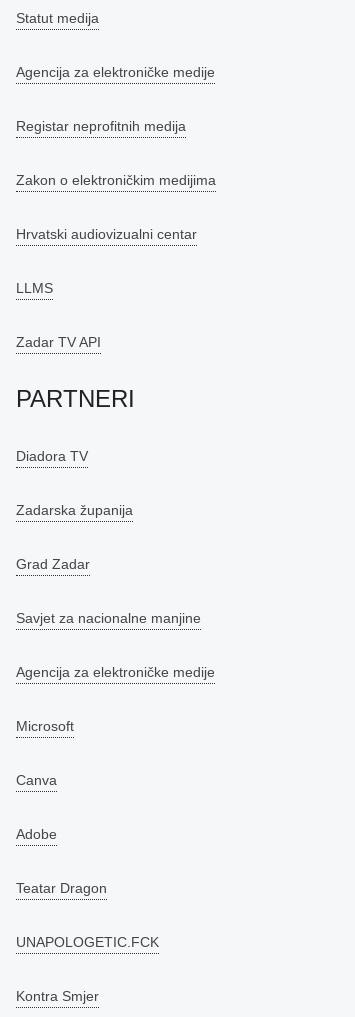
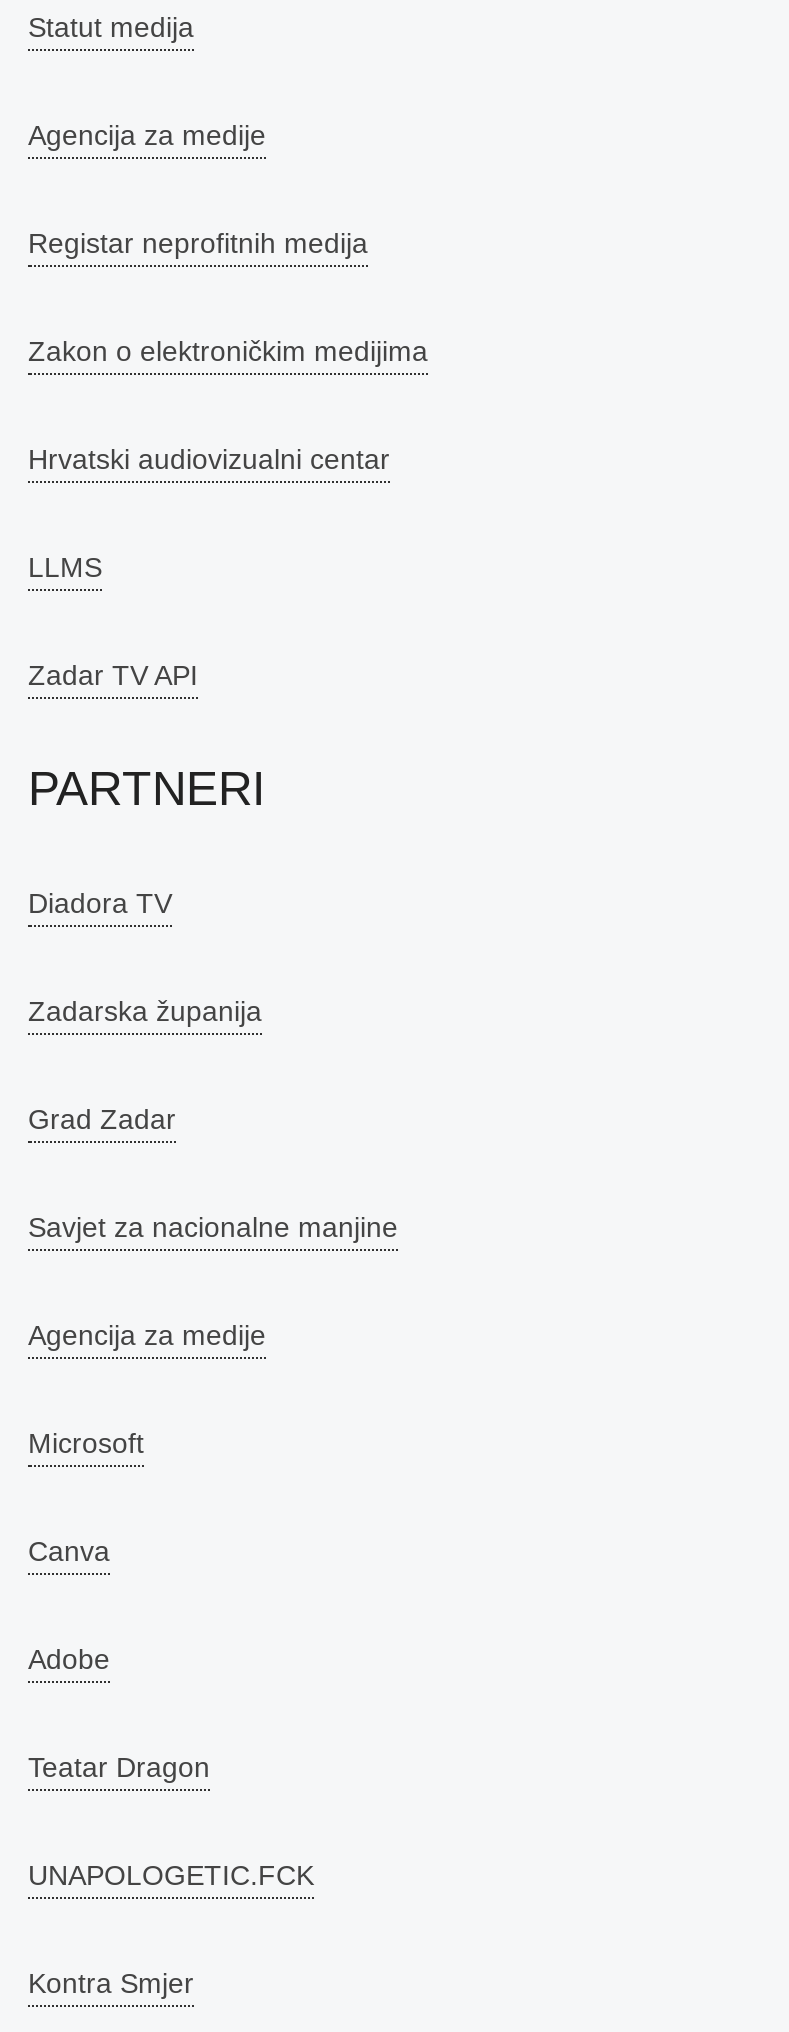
- Agencija za elektroničke medije
+ Agencija za medije

- Agencija za elektroničke medije
+ Agencija za medije
